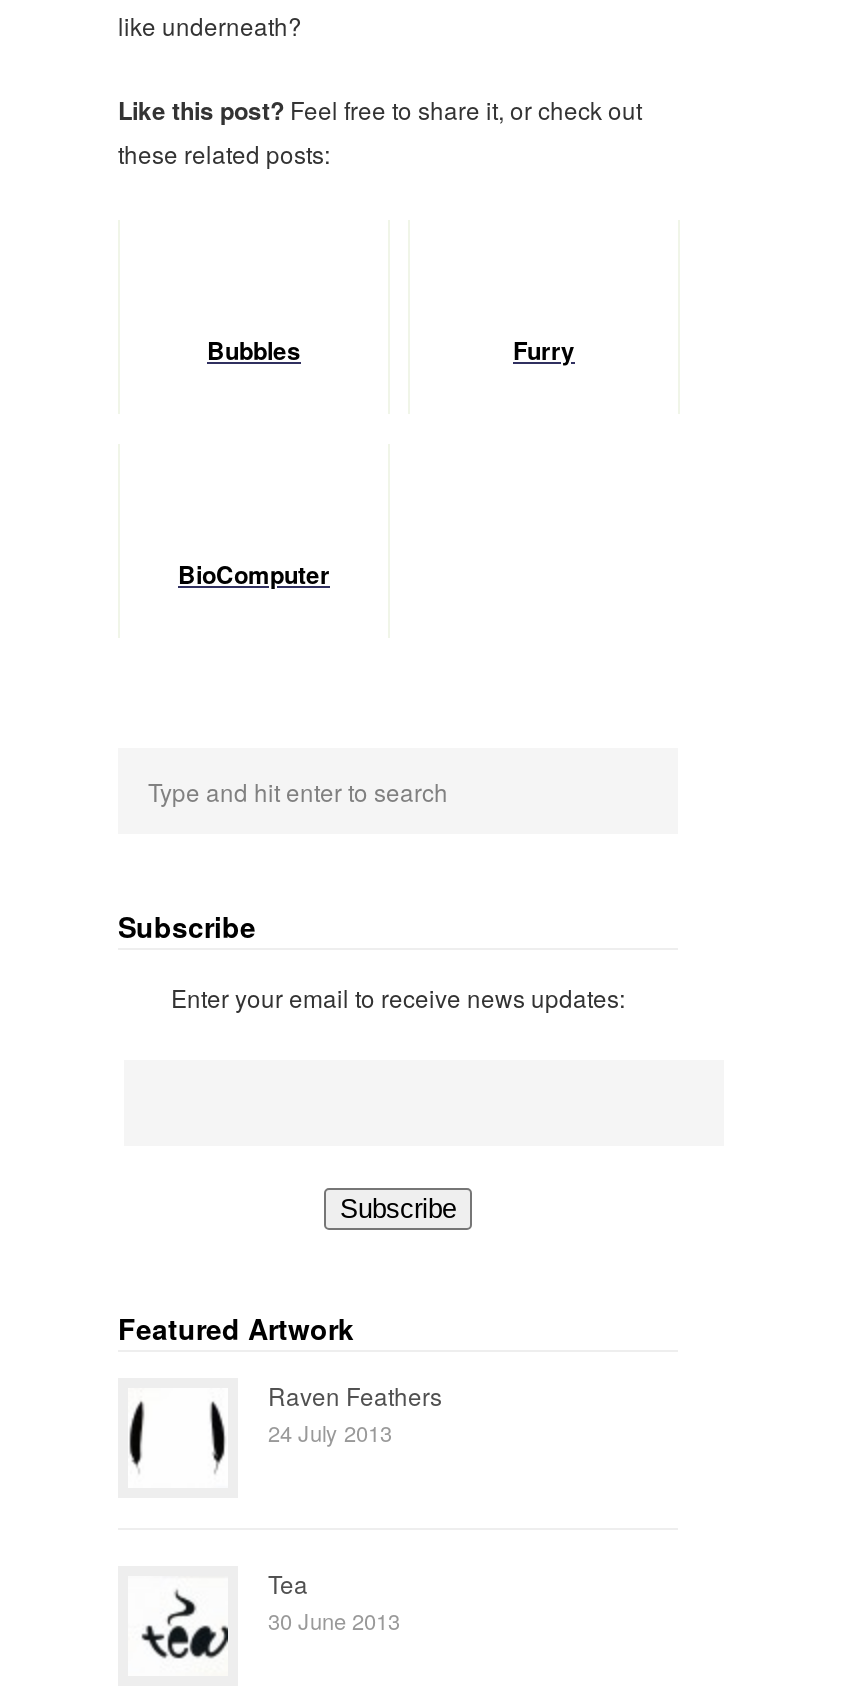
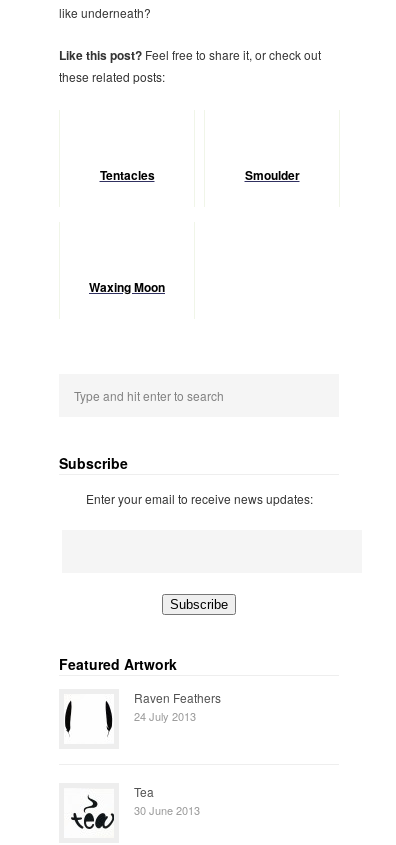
- Bubbles
- Furry
+ Tentacles
+ Smoulder

- BioComputer
+ Waxing Moon
